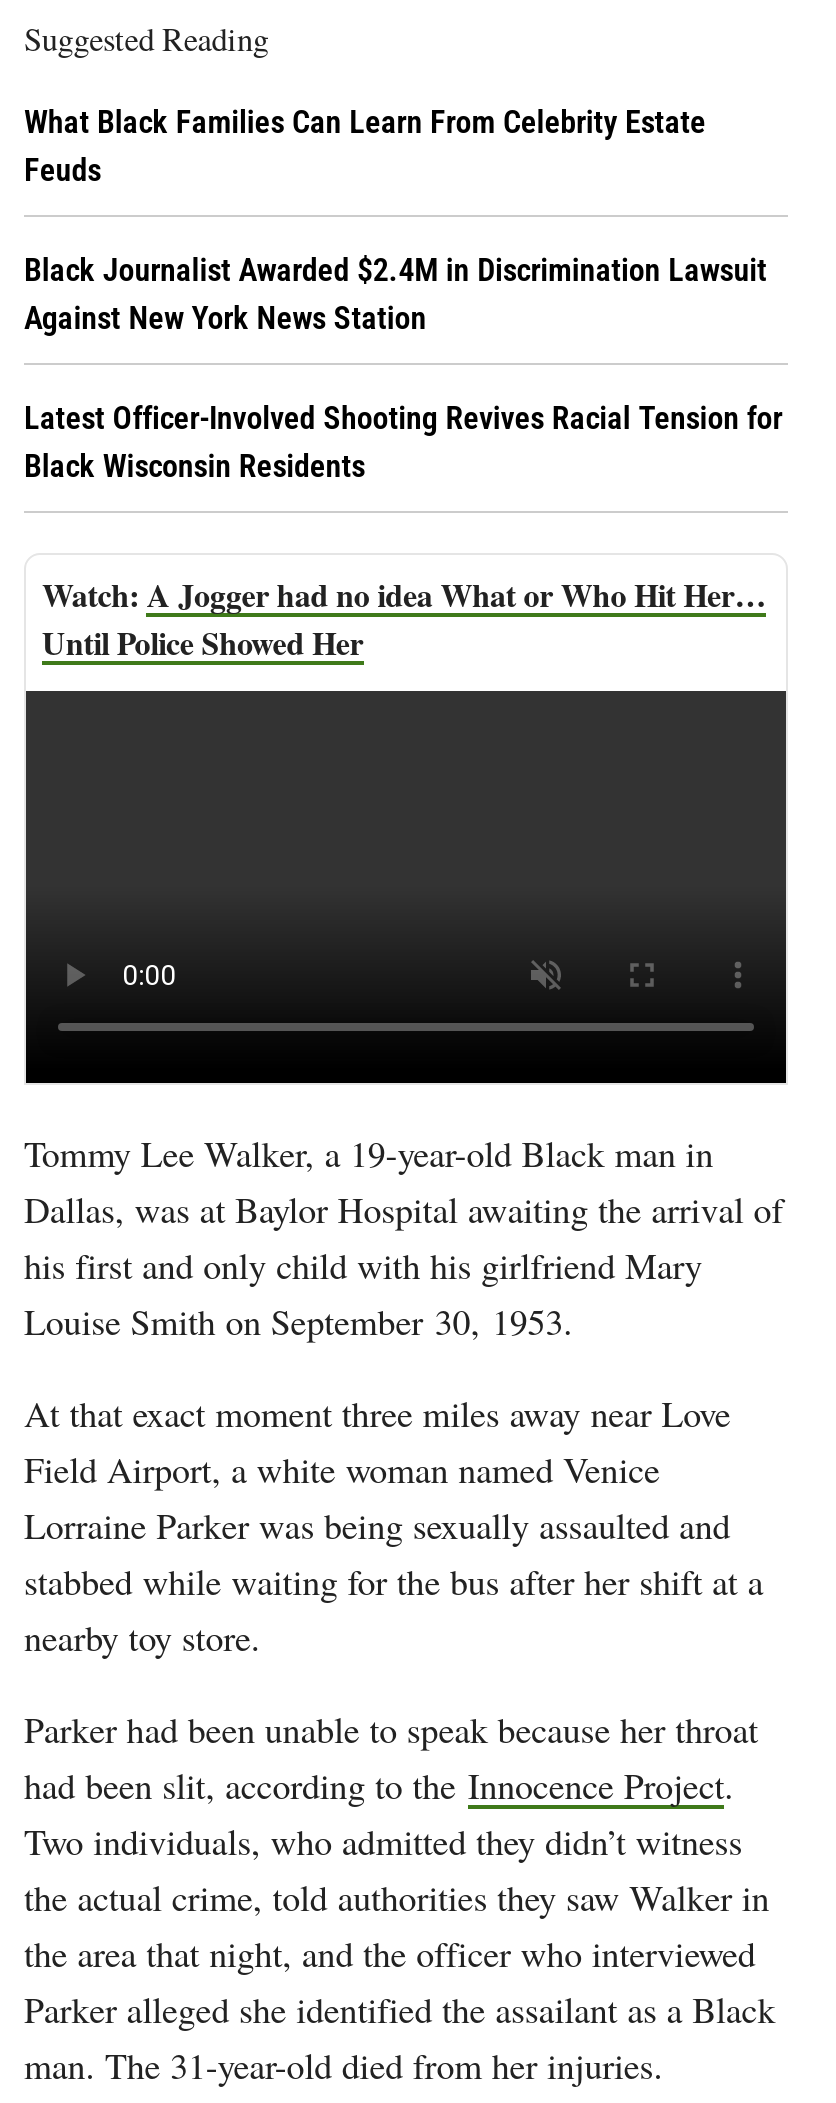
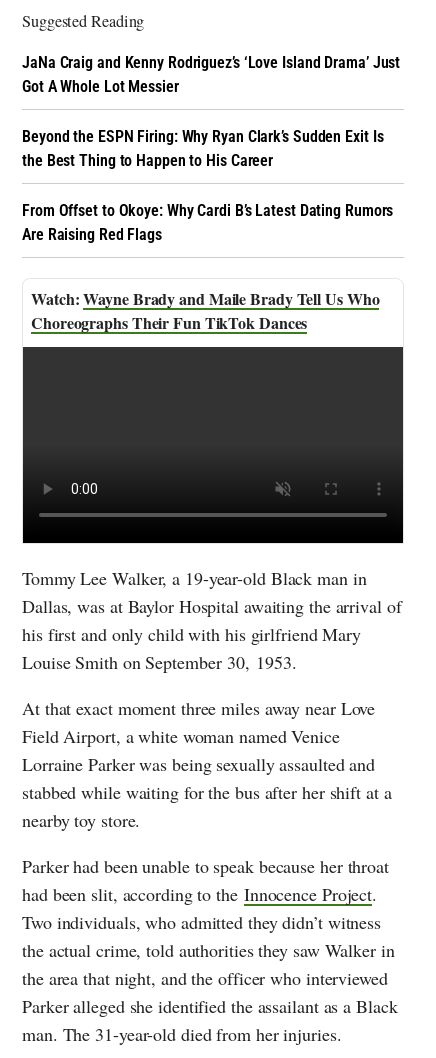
- What Black Families Can Learn From Celebrity Estate
- Feuds
+ JaNa Craig and Kenny Rodriguez’s ‘Love Island Drama’ Just
+ Got A Whole Lot Messier

- Black Journalist Awarded $2.4M in Discrimination Lawsuit
- Against New York News Station
+ Beyond the ESPN Firing: Why Ryan Clark’s Sudden Exit Is
+ the Best Thing to Happen to His Career

- Latest Officer-Involved Shooting Revives Racial Tension for
- Black Wisconsin Residents
+ From Offset to Okoye: Why Cardi B’s Latest Dating Rumors
+ Are Raising Red Flags

- A Jogger had no idea What or Who Hit Her…
- Until Police Showed Her
+ Wayne Brady and Maile Brady Tell Us Who
+ Choreographs Their Fun TikTok Dances
